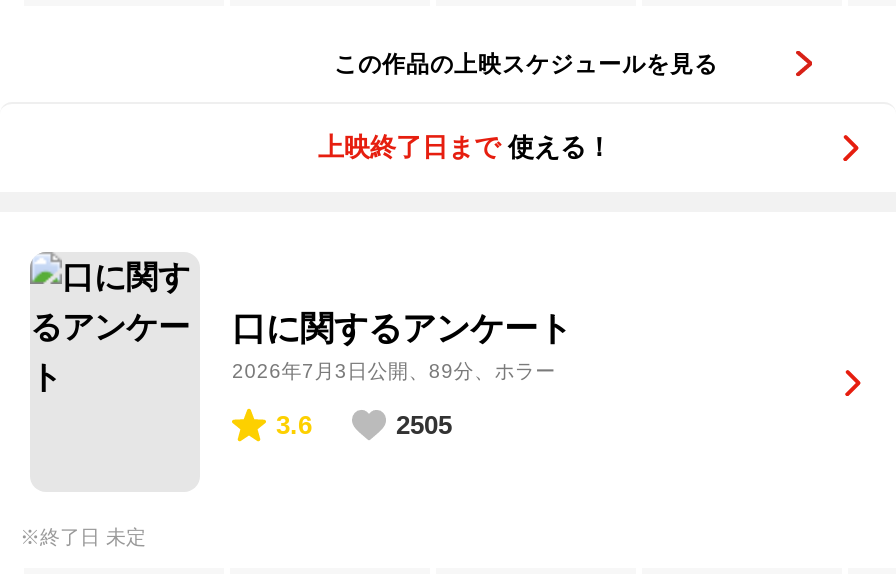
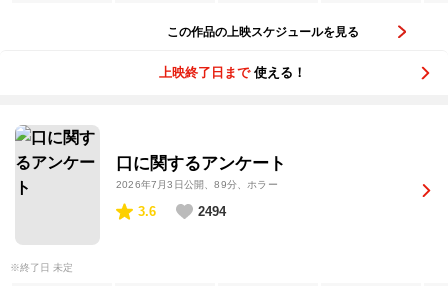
- 2505
+ 2494
